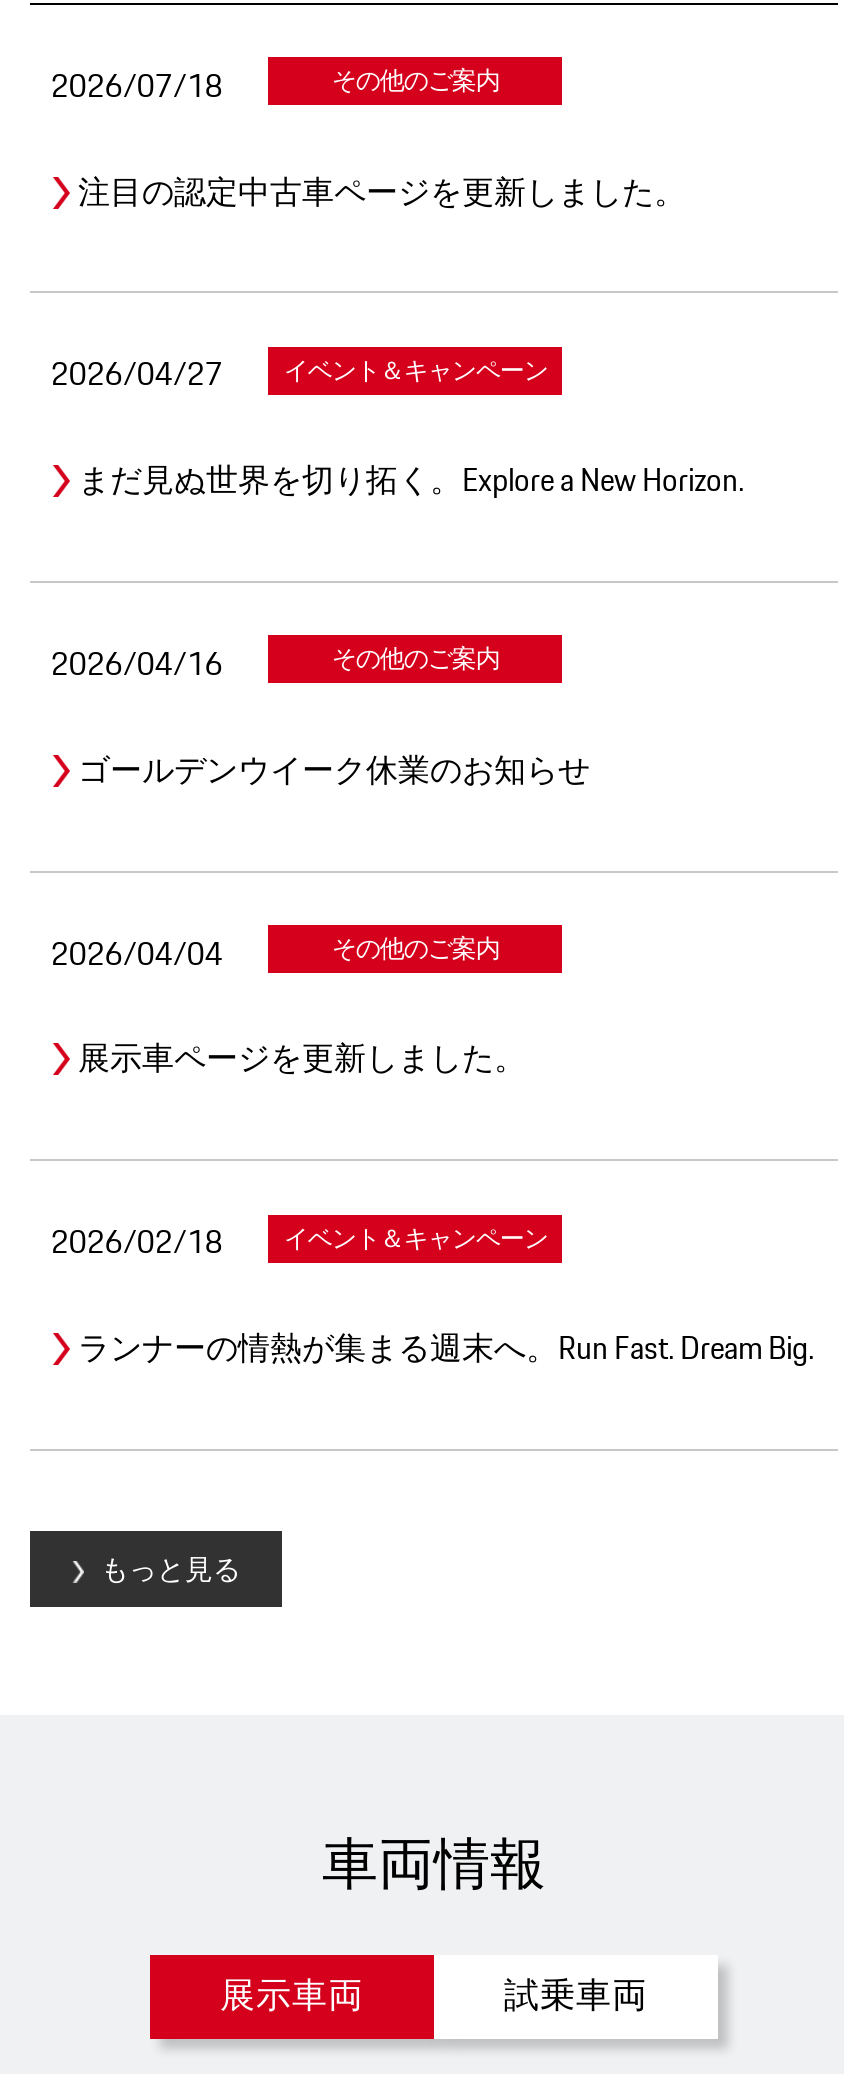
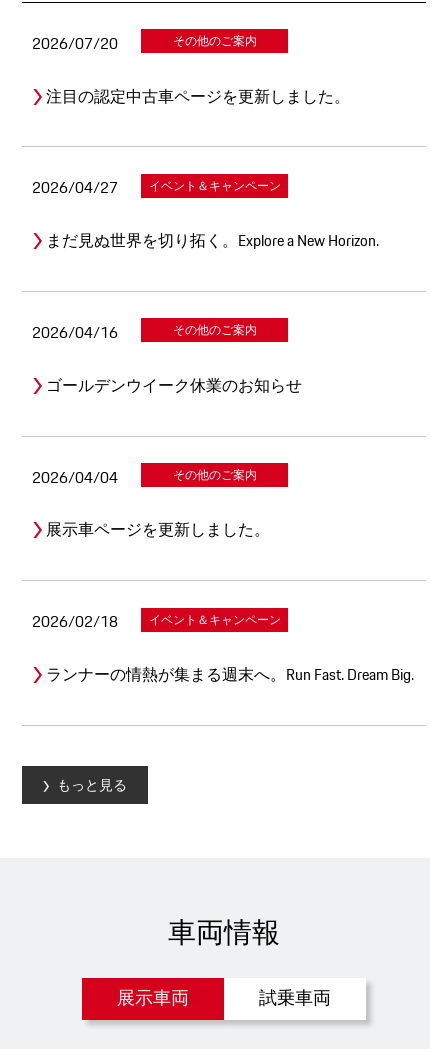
- 2026/07/18
+ 2026/07/20
